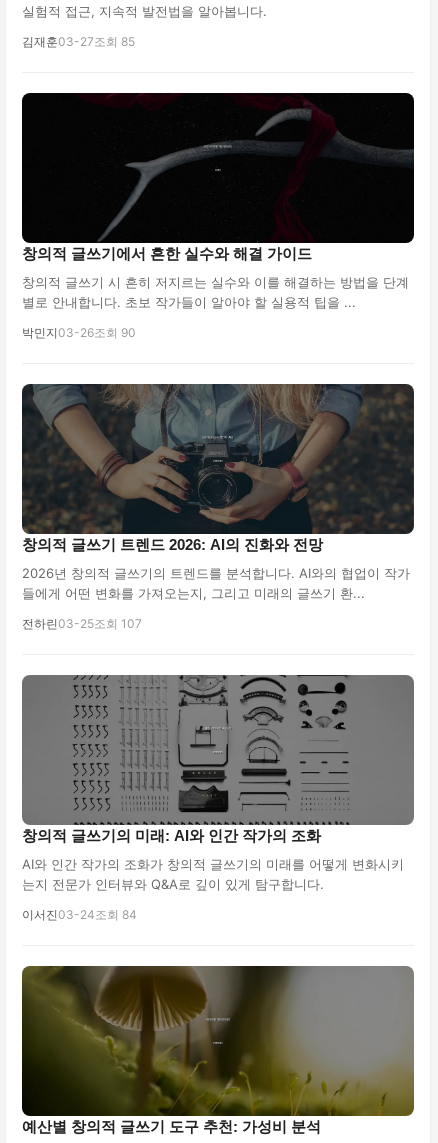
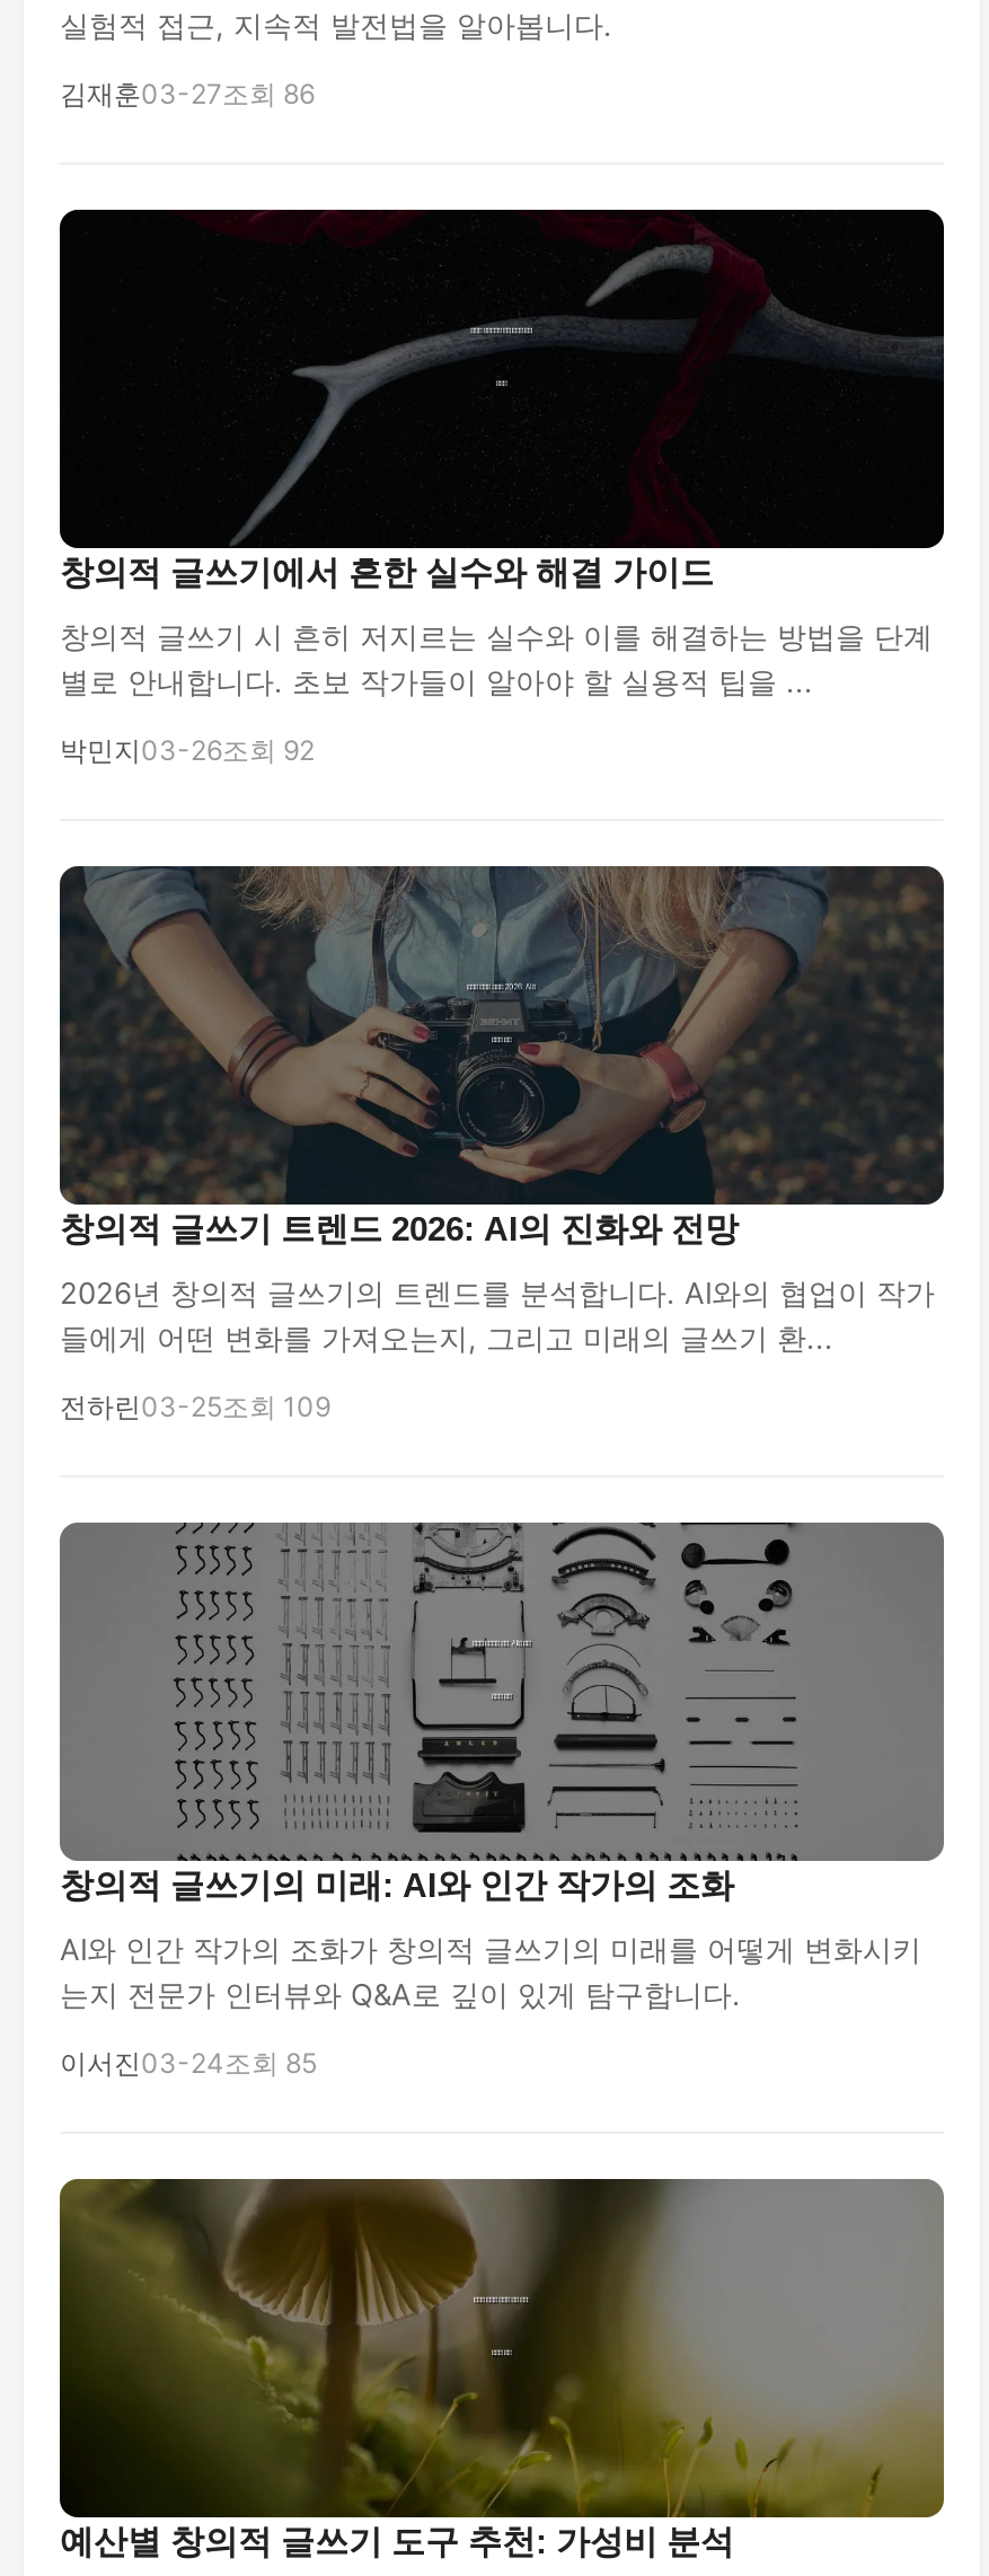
- 김재훈03-27조회 85
+ 김재훈03-27조회 86

- 박민지 03-26조회 90
+ 박민지 03-26조회 92

- 전하린 03-25조회 107
+ 전하린 03-25조회 109

- 이서진 03-24조회 84
+ 이서진 03-24조회 85
